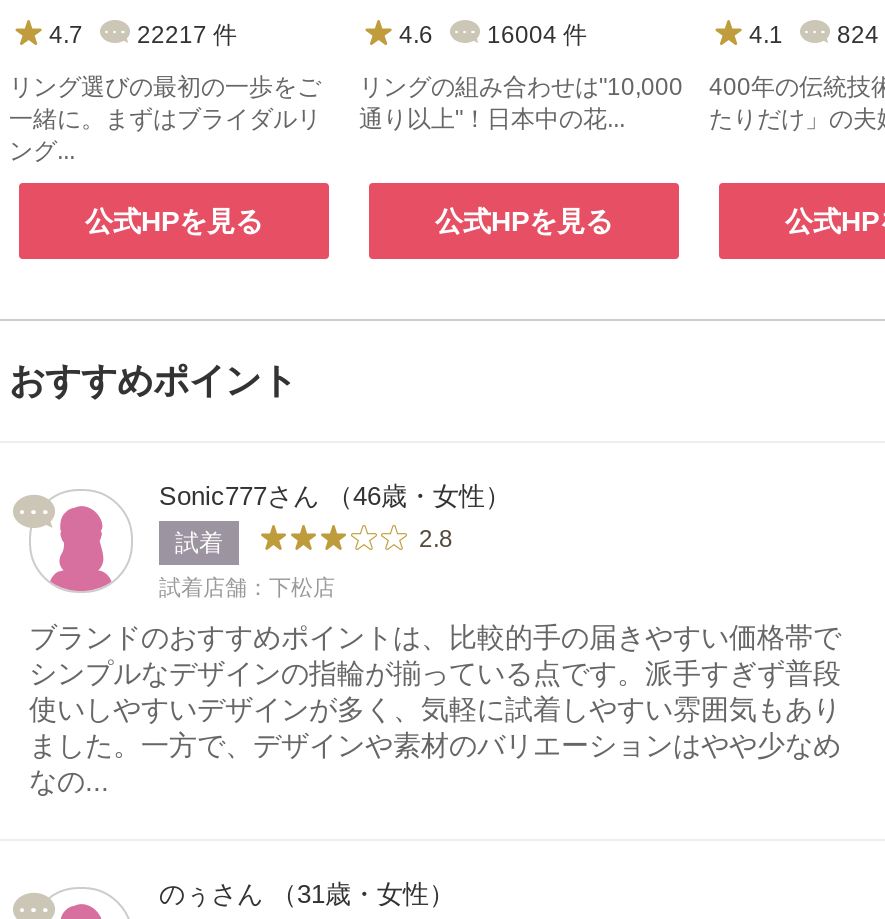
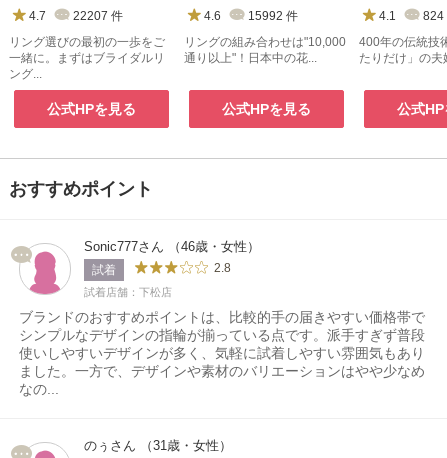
- 4.7 22217 件
+ 4.7 22207 件

- 4.6 16004 件
+ 4.6 15992 件
